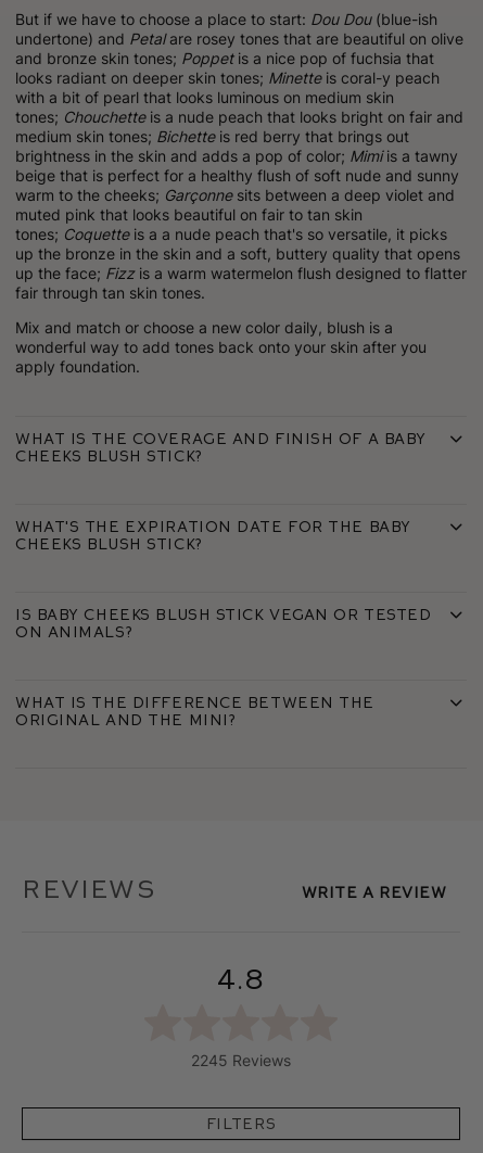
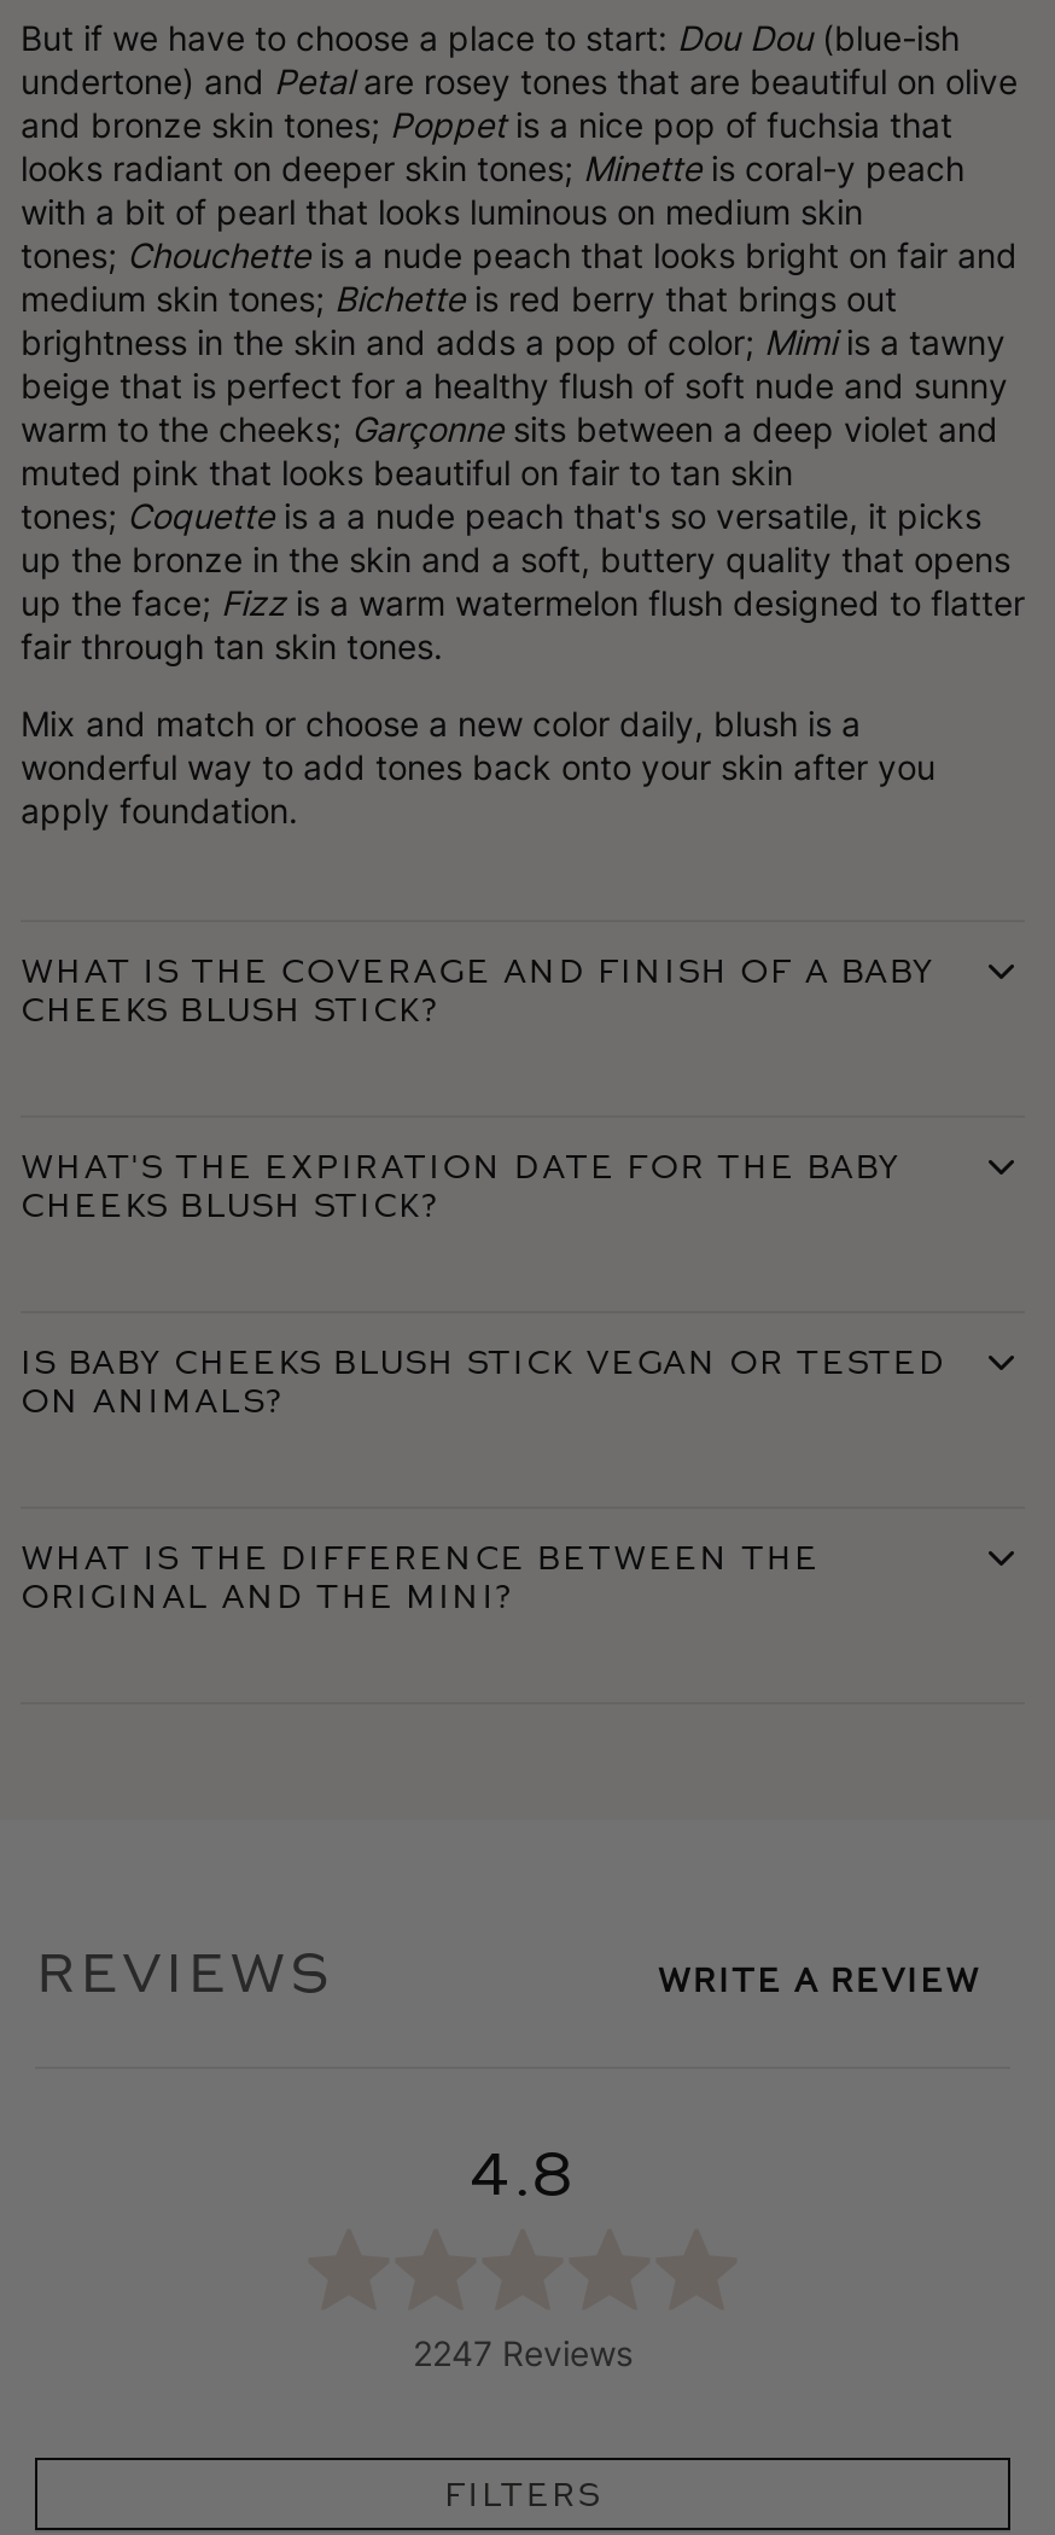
- 2245 Reviews
+ 2247 Reviews
